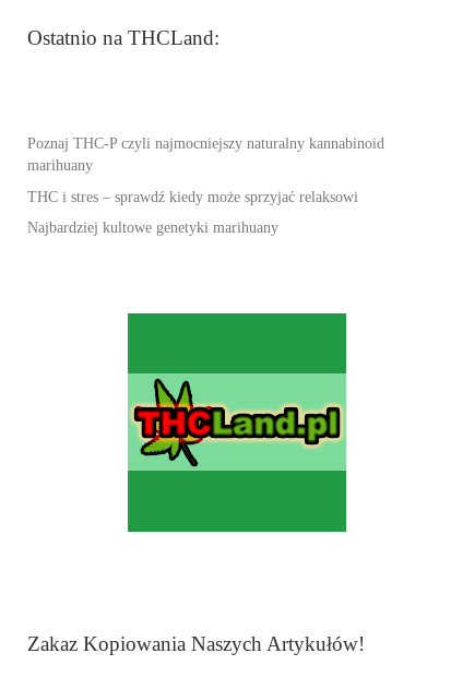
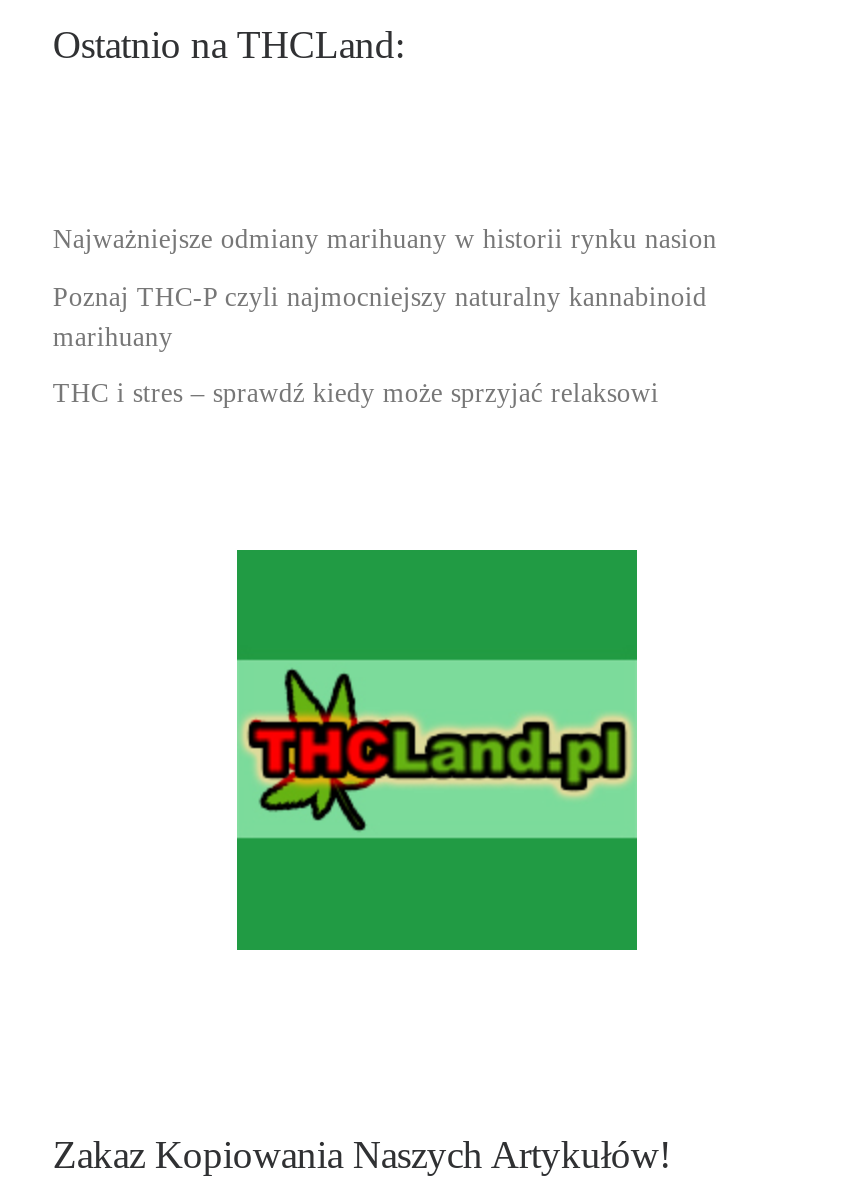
+ Najważniejsze odmiany marihuany w historii rynku nasion

moved down: Poznaj THC-P czyli najmocniejszy naturalny kannabinoid | marihuany | THC i stres – sprawdź kiedy może sprzyjać relaksowi

- Najbardziej kultowe genetyki marihuany
